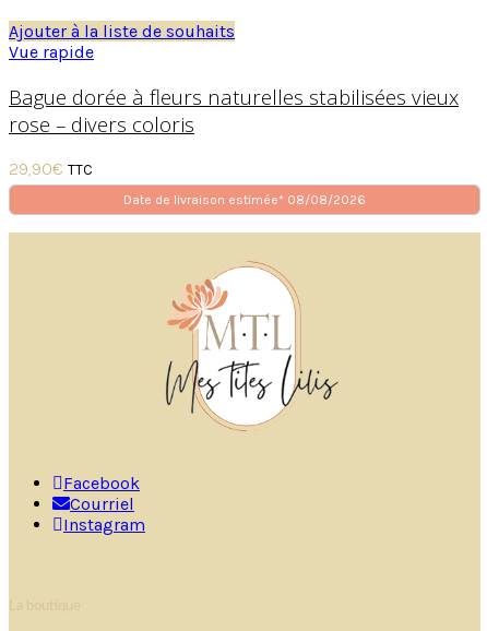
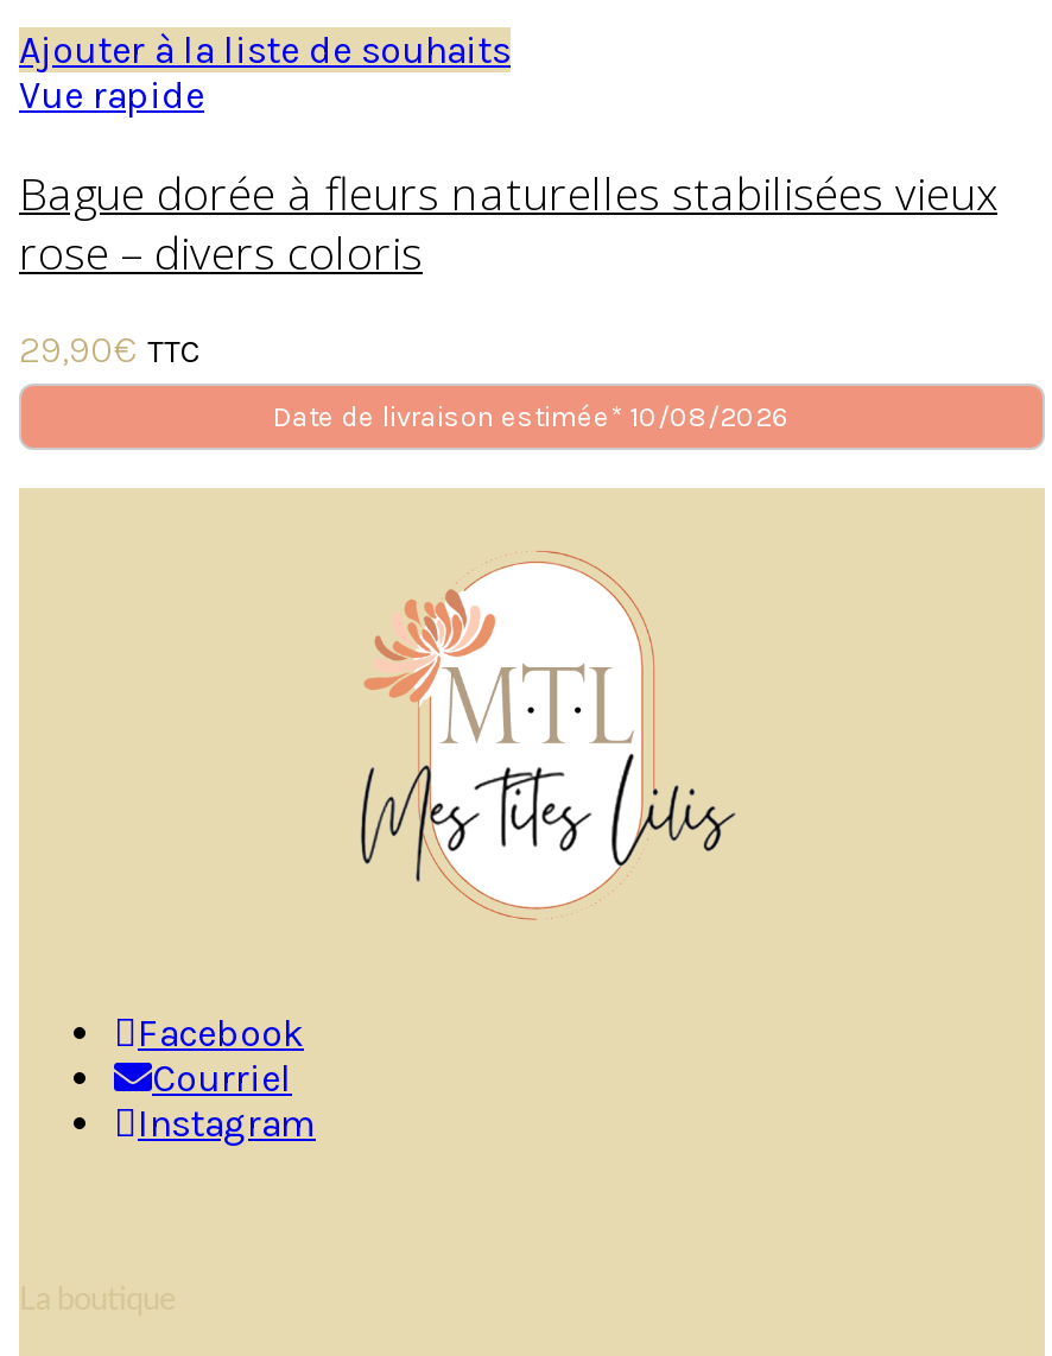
- Date de livraison estimée* 08/08/2026
+ Date de livraison estimée* 10/08/2026
